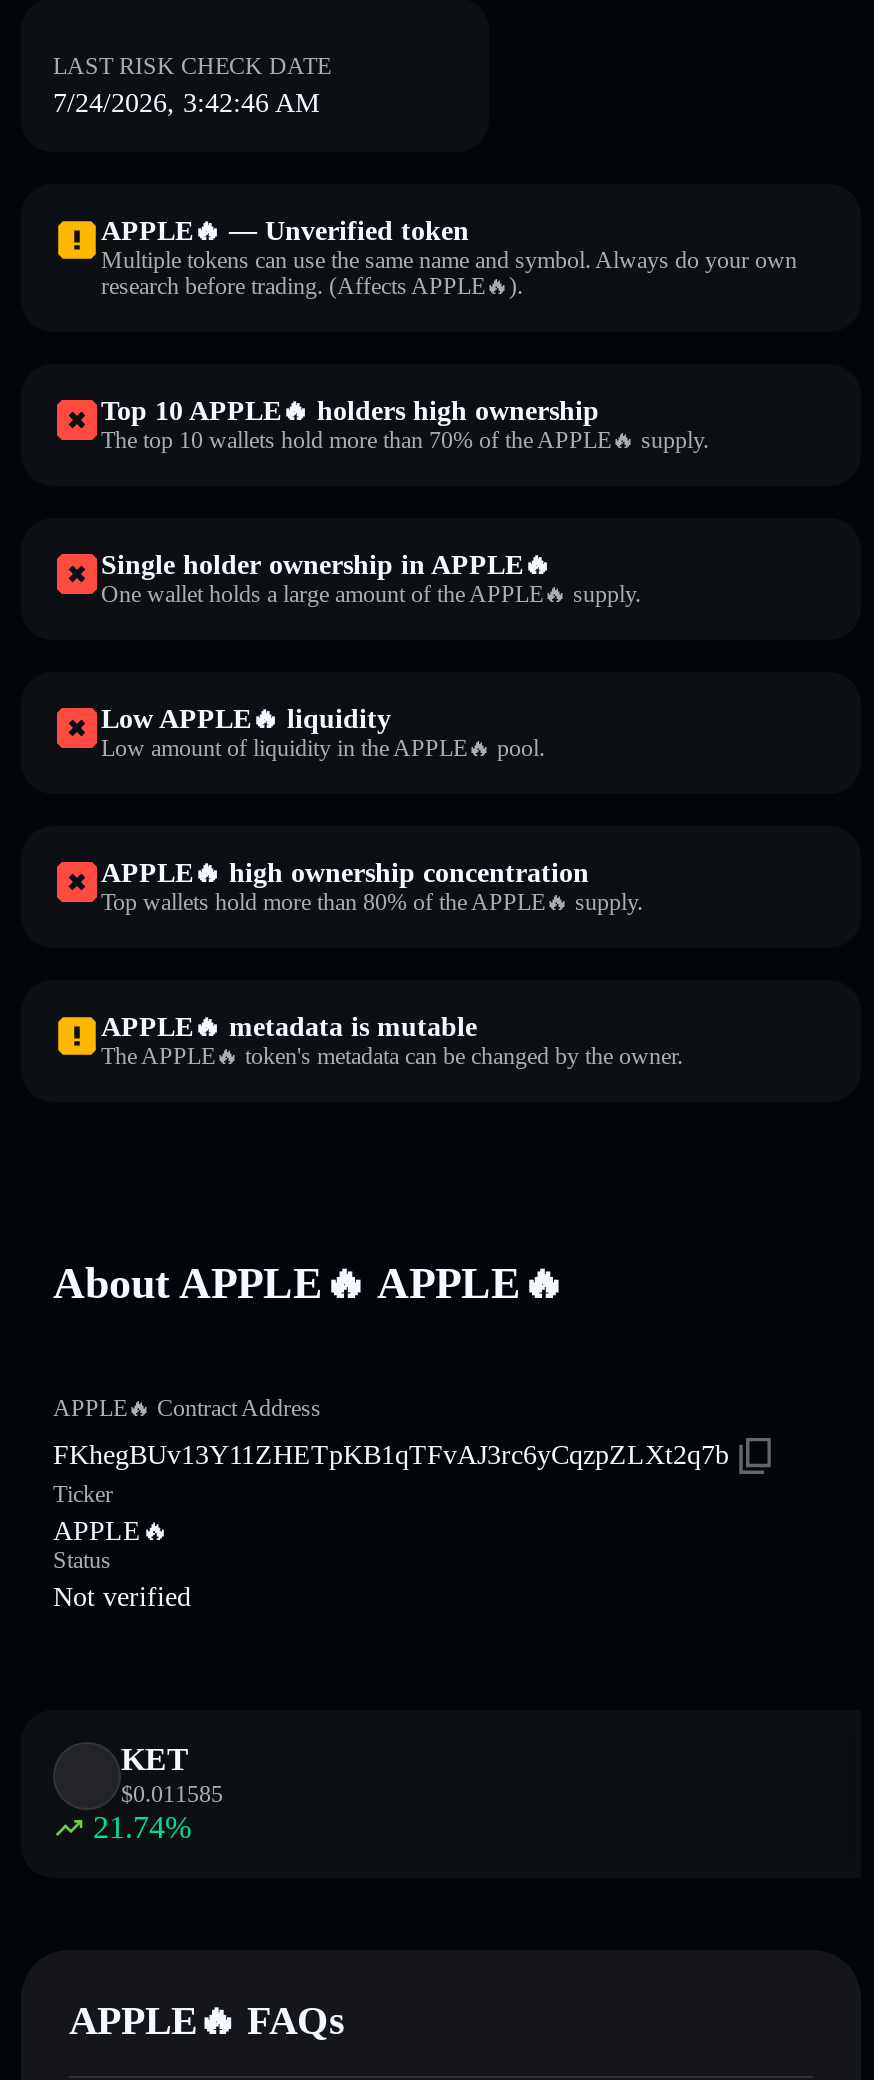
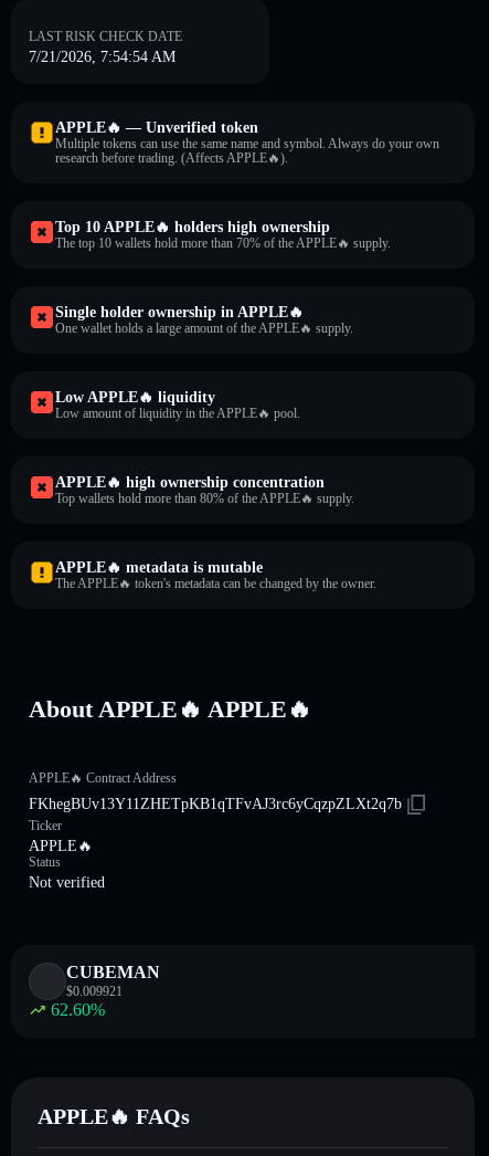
- 7/24/2026, 3:42:46 AM
+ 7/21/2026, 7:54:54 AM

- KET
- $0.011585
- 21.74%
+ CUBEMAN
+ $0.009921
+ 62.60%
